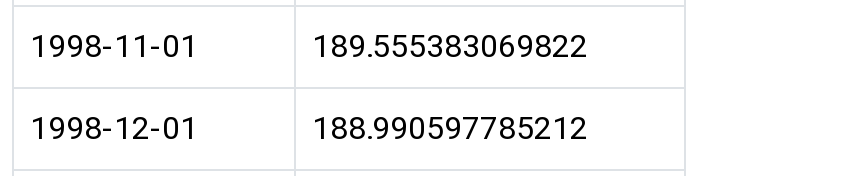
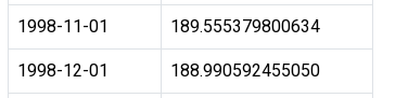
- 189.555383069822
+ 189.555379800634

- 188.990597785212
+ 188.990592455050
